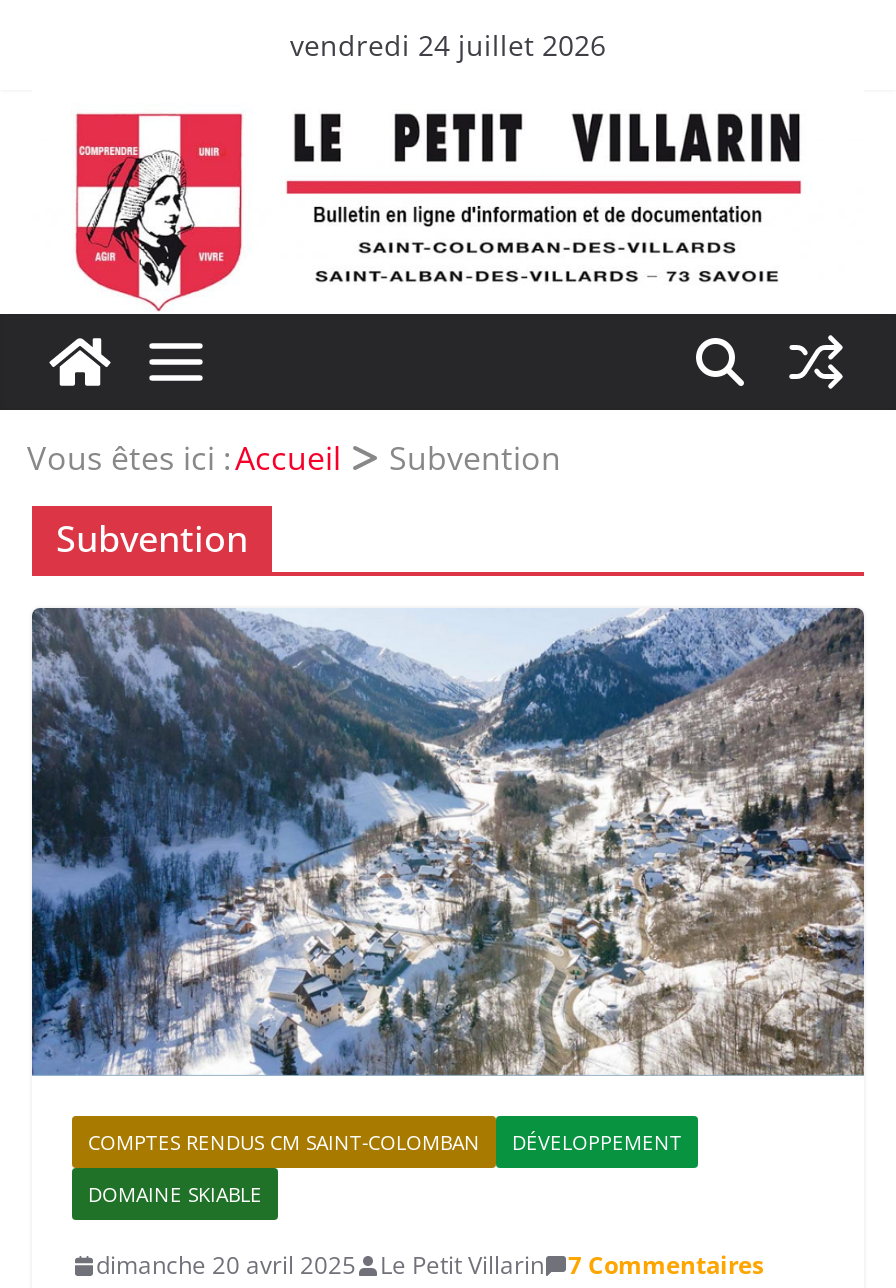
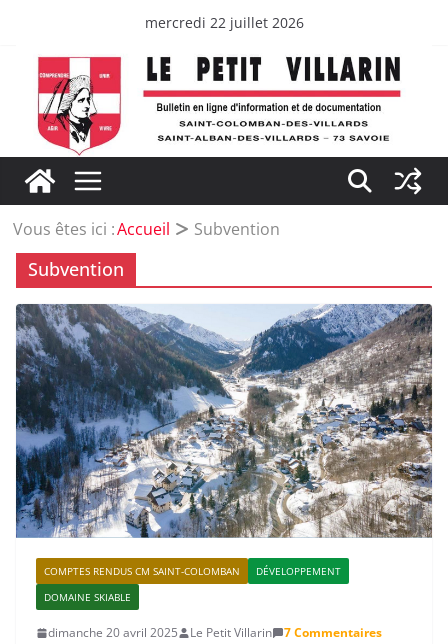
- vendredi 24 juillet 2026
+ mercredi 22 juillet 2026
